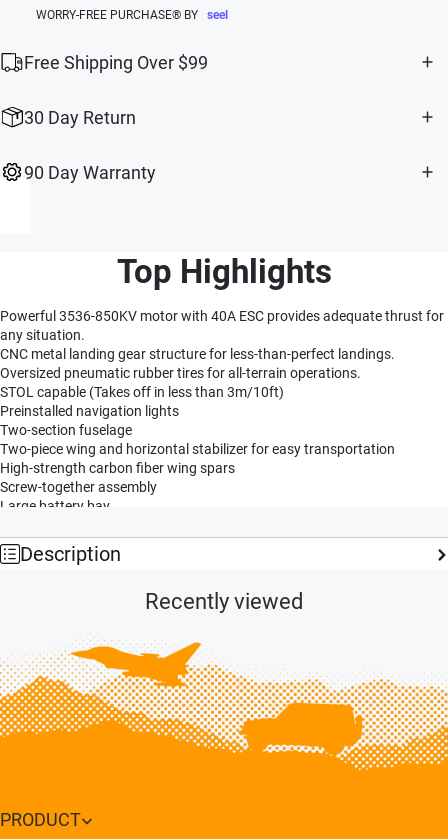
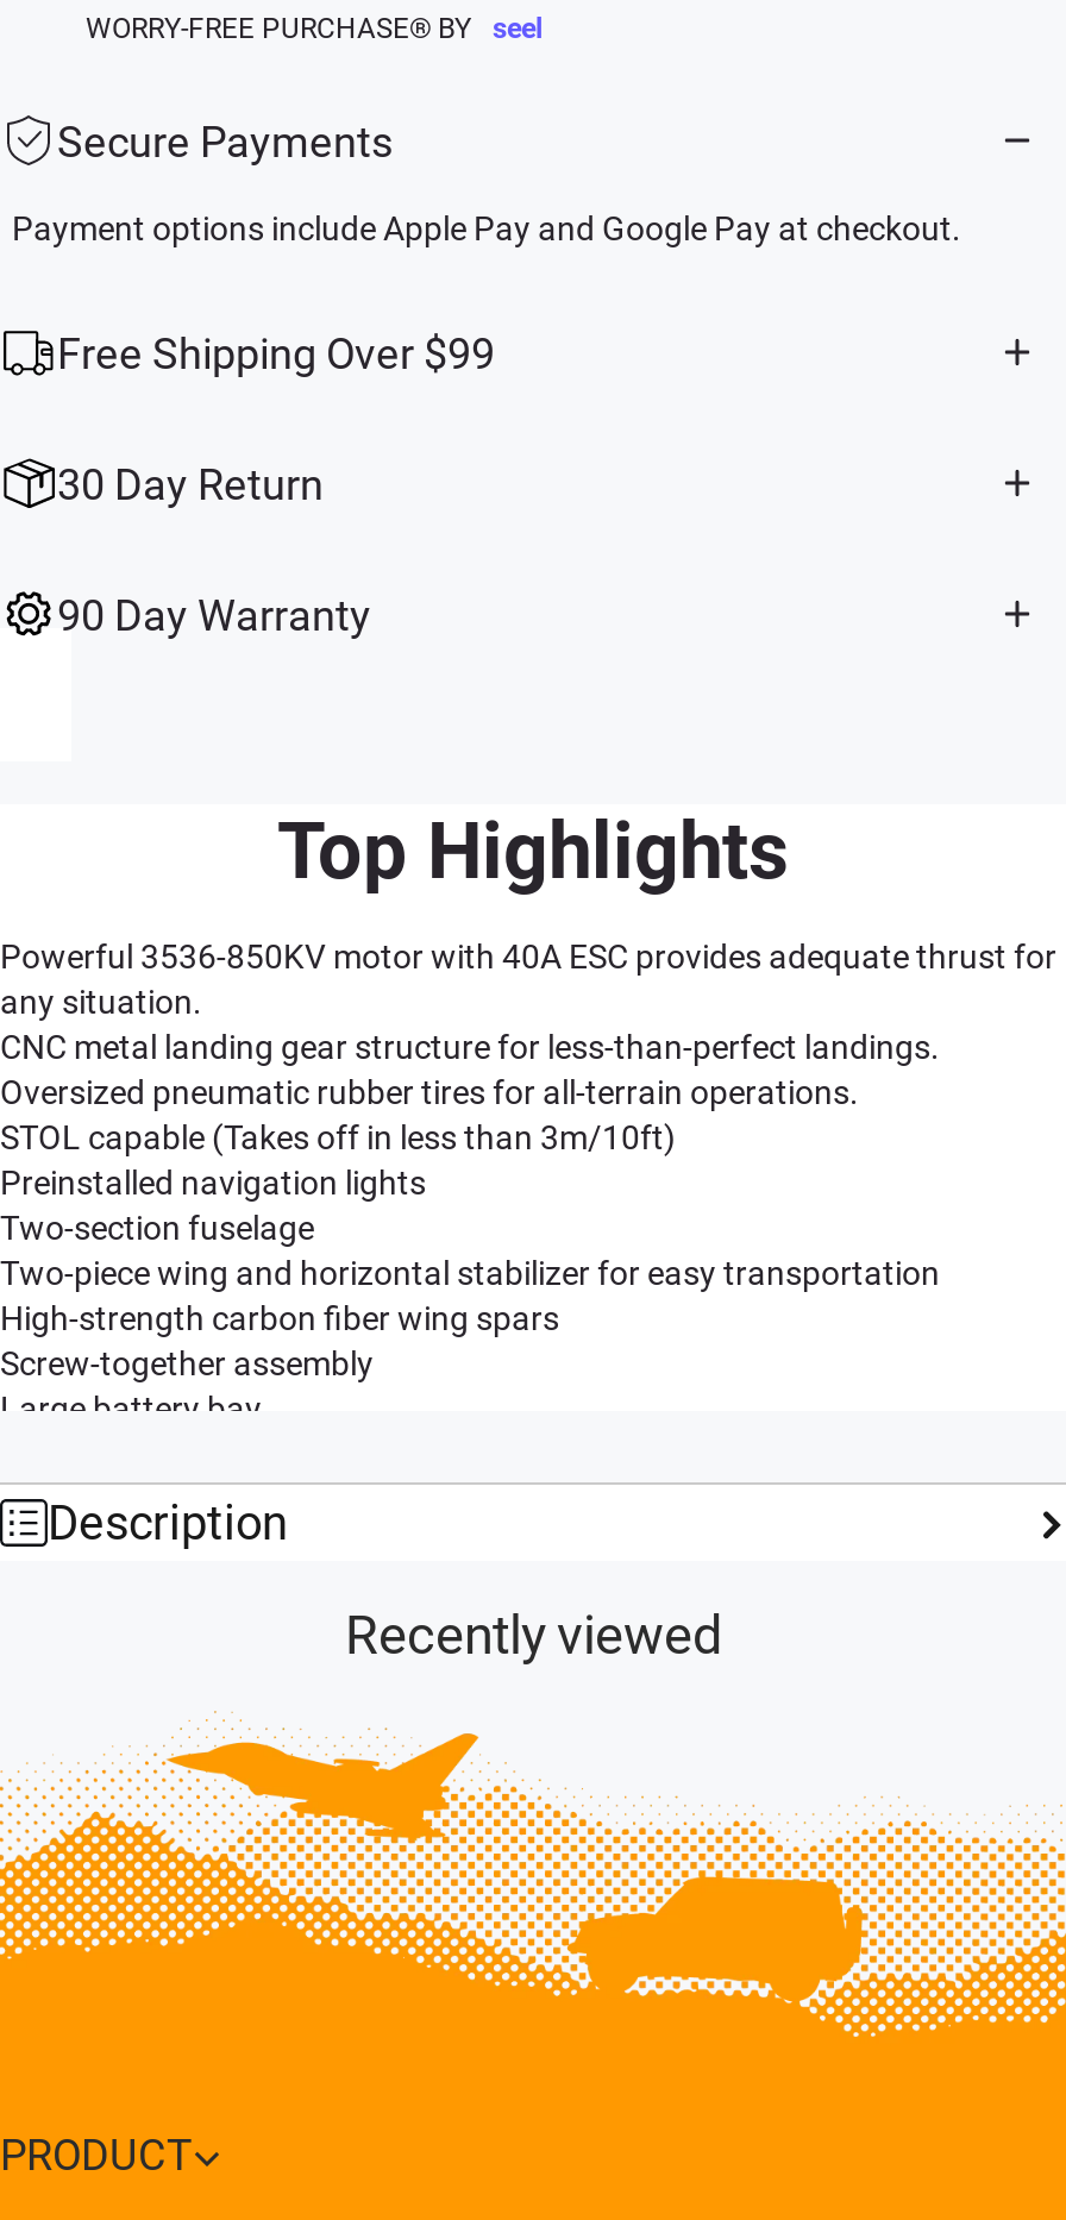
+ Secure Payments
+ Payment options include Apple Pay and Google Pay at checkout.
